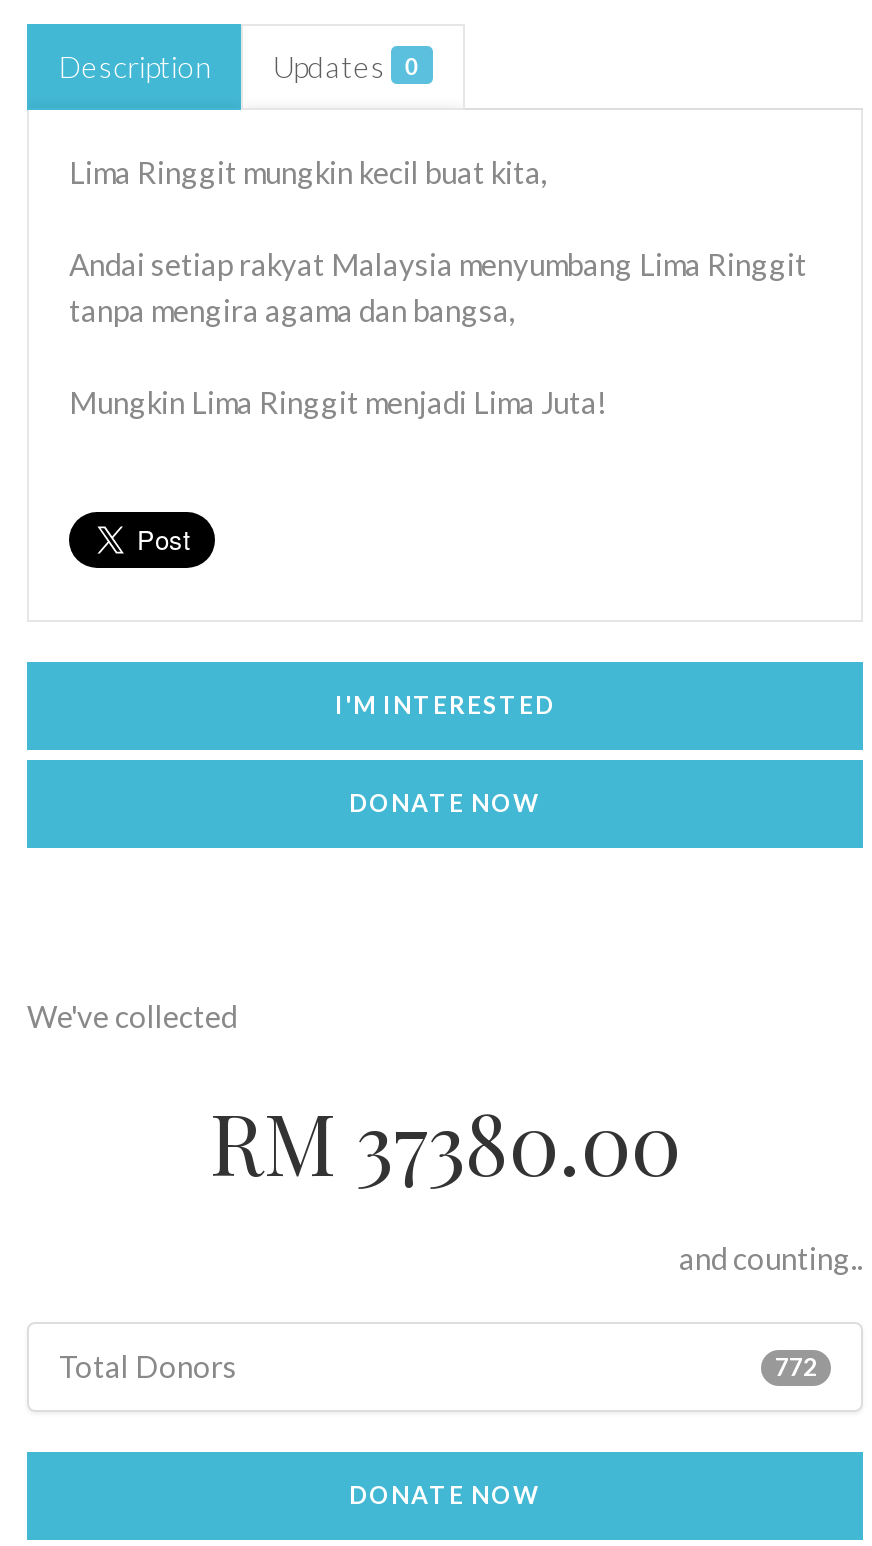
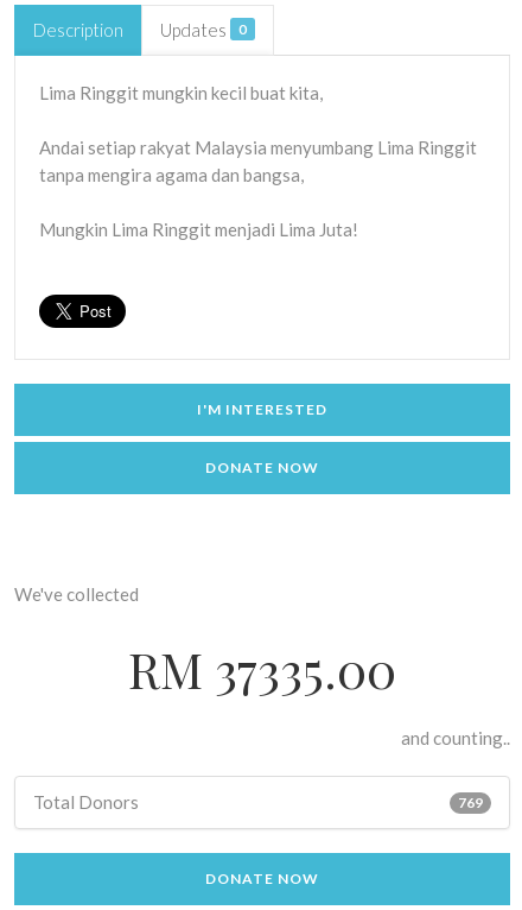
- RM 37380.00
+ RM 37335.00

- 772
+ 769
